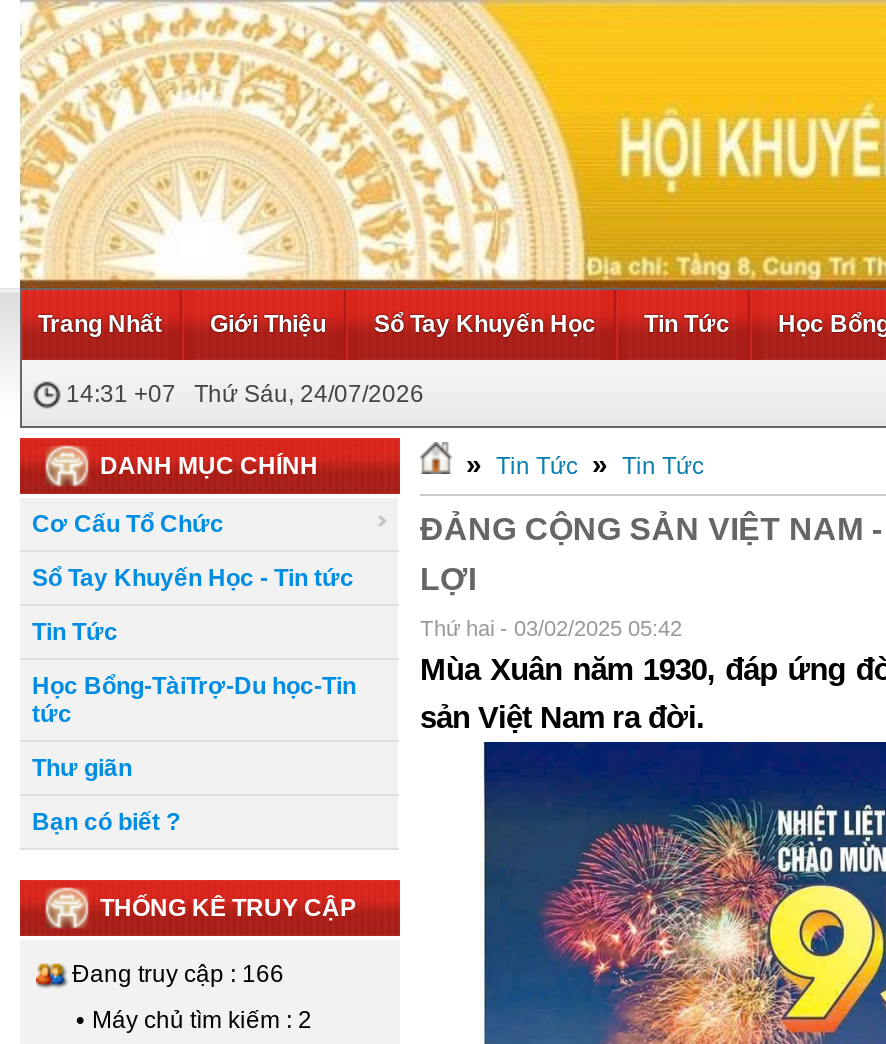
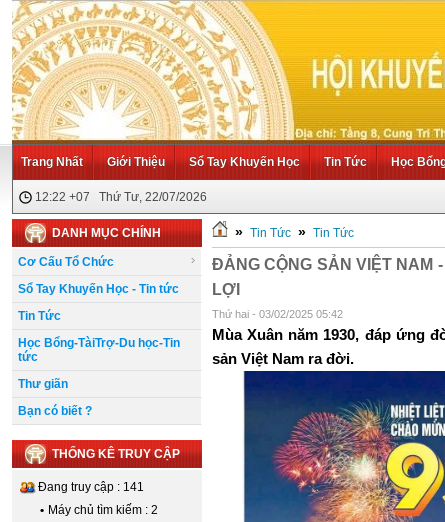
- 14:31 +07 Thứ Sáu, 24/07/2026
+ 12:22 +07 Thứ Tư, 22/07/2026

- Đang truy cập : 166
+ Đang truy cập : 141
